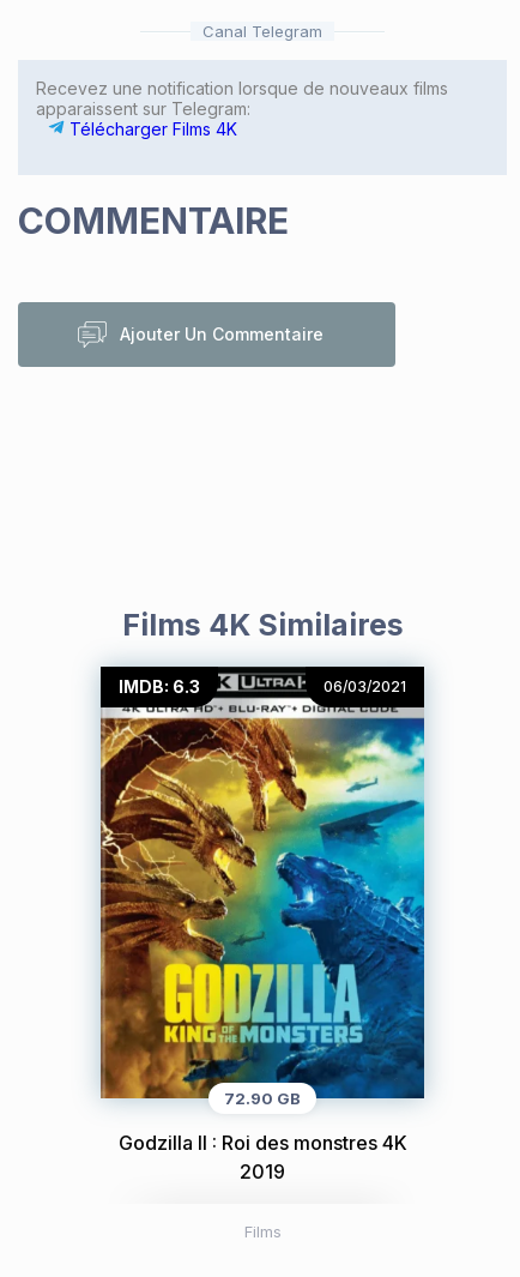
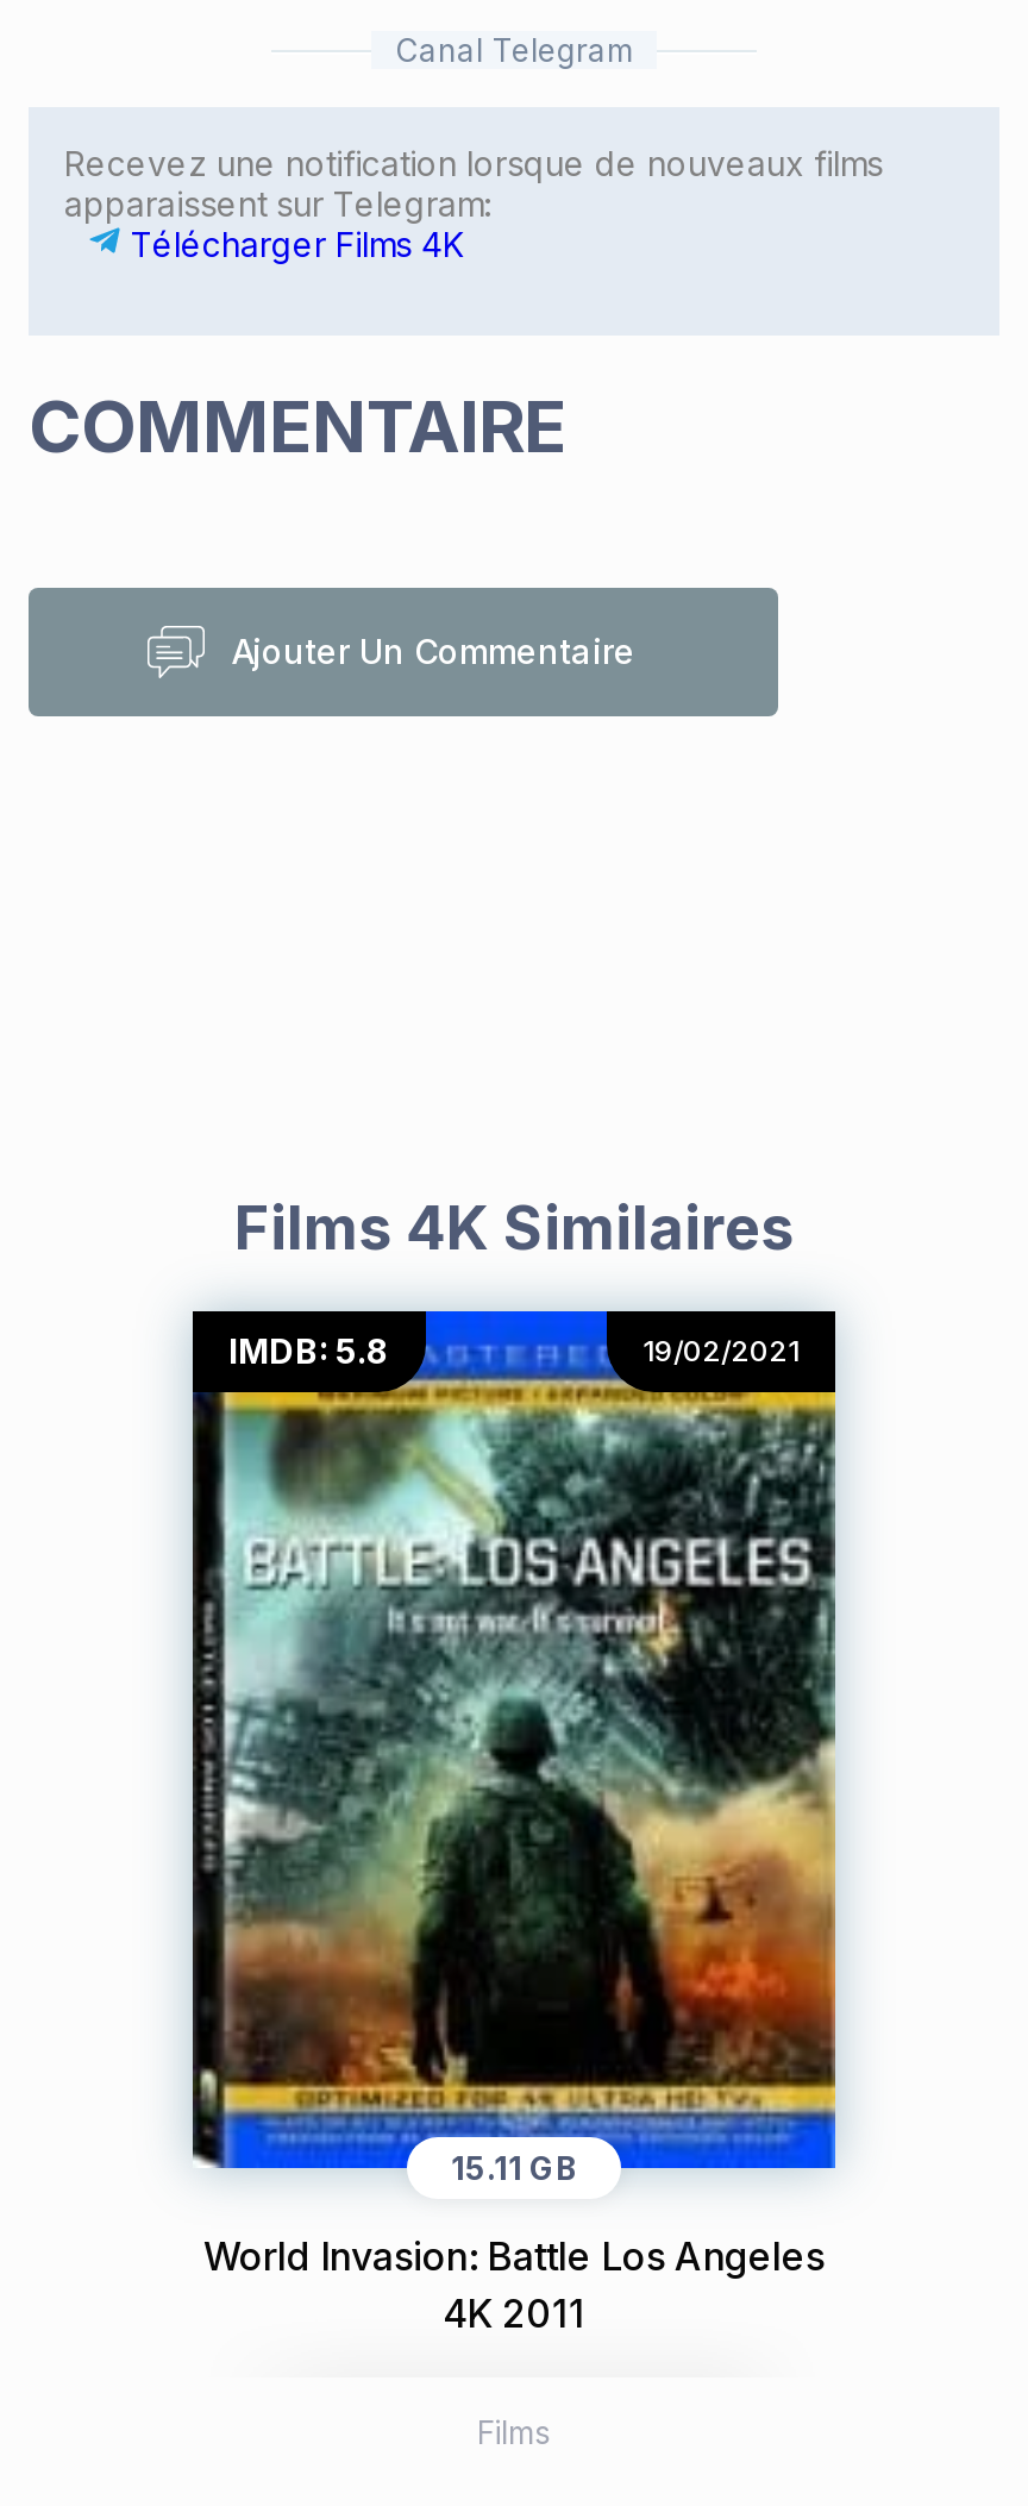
- [image]
- IMDB: 6.3
- 06/03/2021
+ [image]
+ IMDB: 5.8
+ 19/02/2021

- 72.90 GB
+ 15.11 GB

- Godzilla II : Roi des monstres 4K
- 2019
+ World Invasion: Battle Los Angeles
+ 4K 2011
